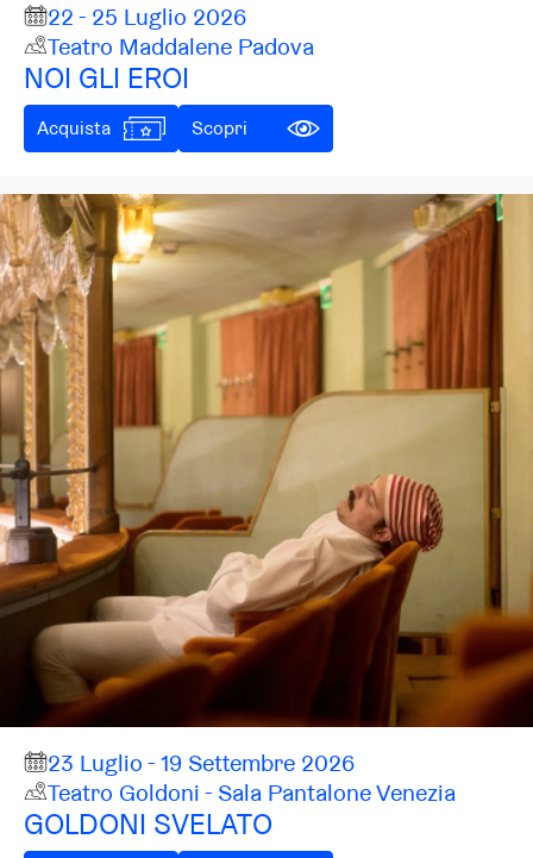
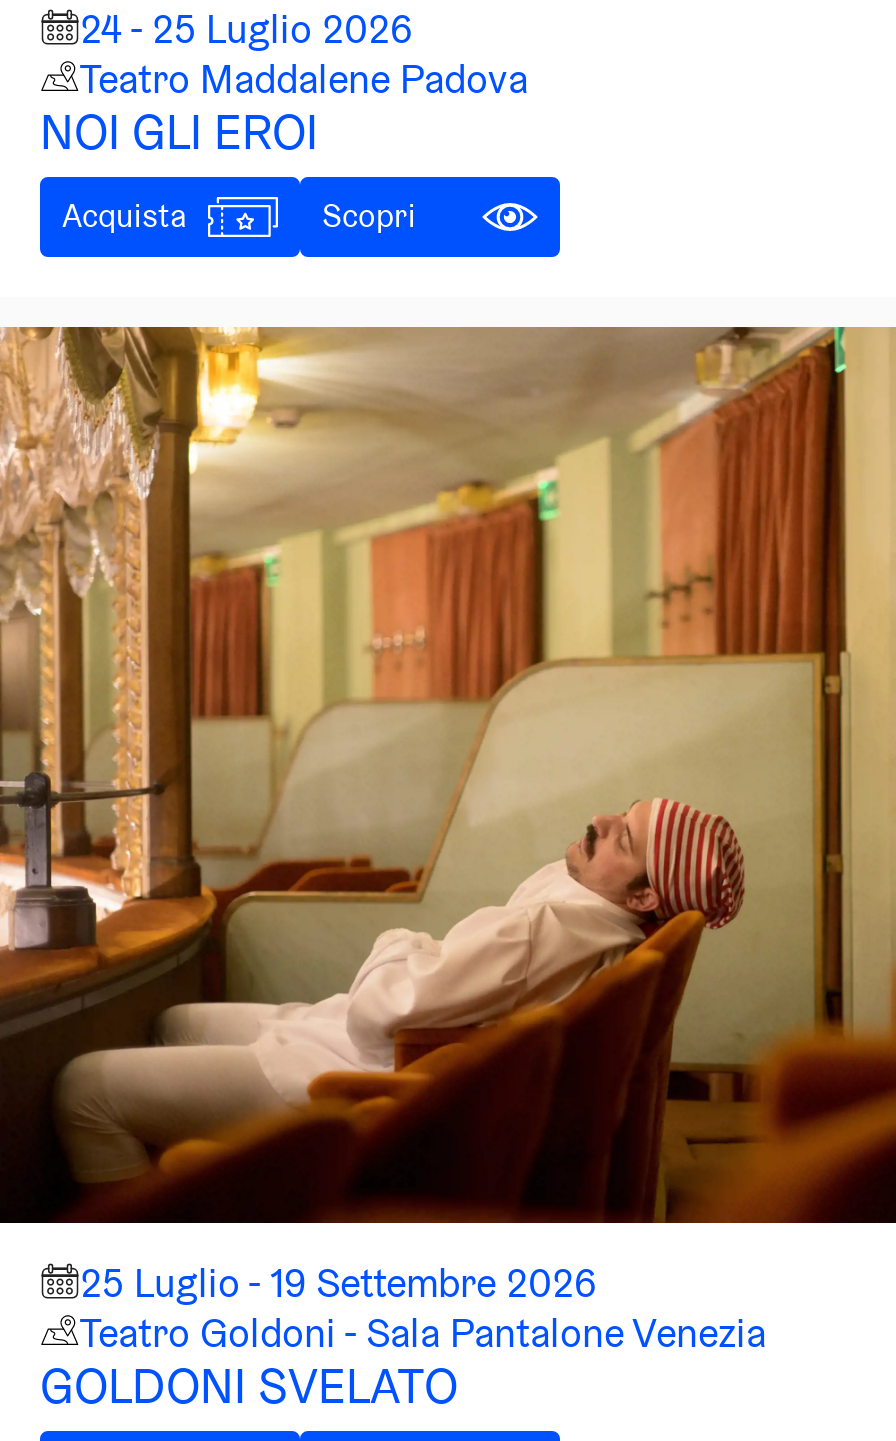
- 22 - 25 Luglio 2026
+ 24 - 25 Luglio 2026

- 23 Luglio - 19 Settembre 2026
+ 25 Luglio - 19 Settembre 2026
